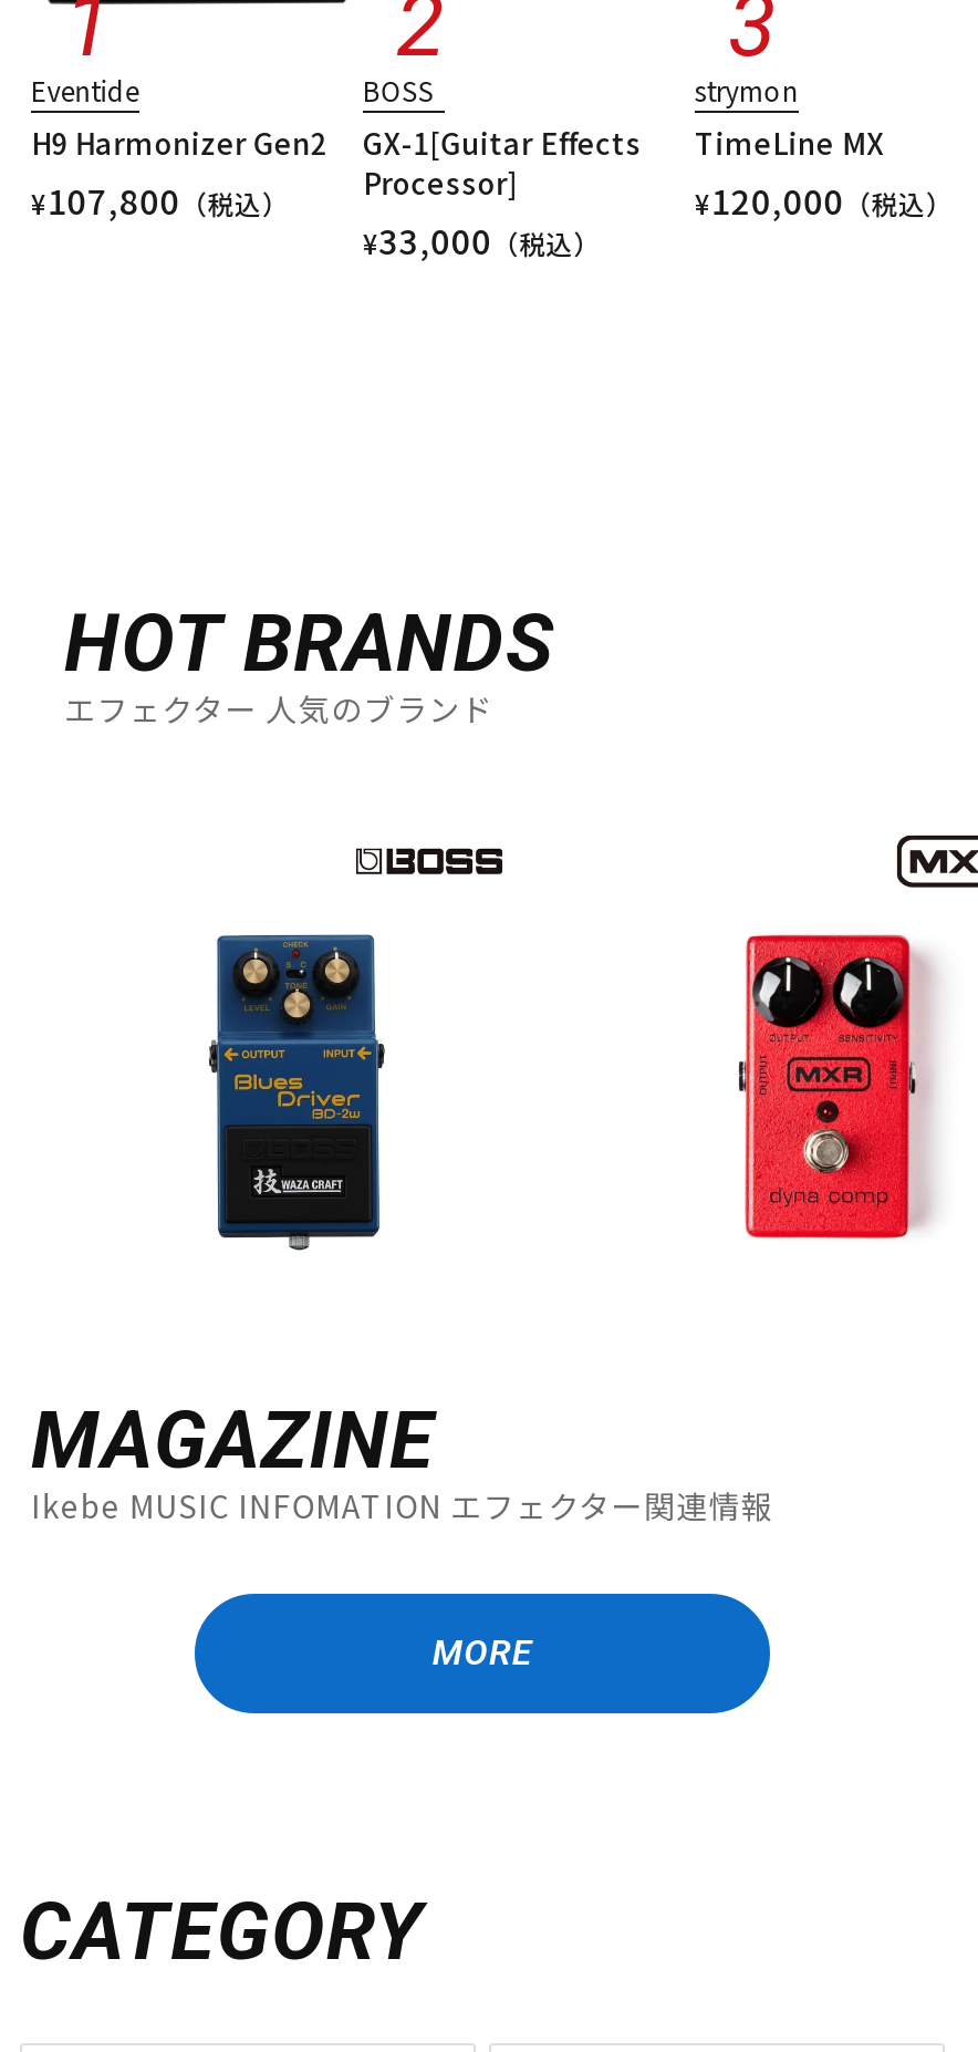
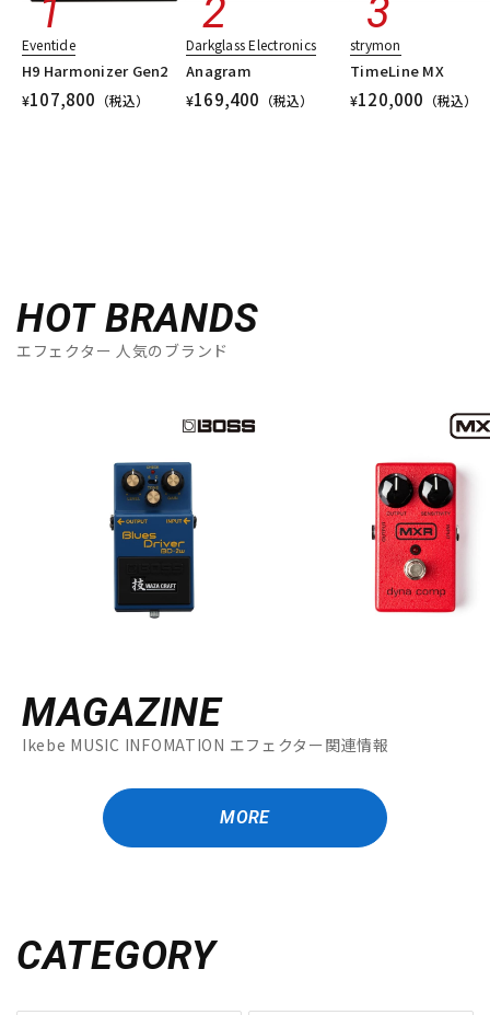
- BOSS
- GX-1[Guitar Effects
- Processor]
- ¥33,000（税込）
+ Darkglass Electronics
+ Anagram
+ ¥169,400（税込）
